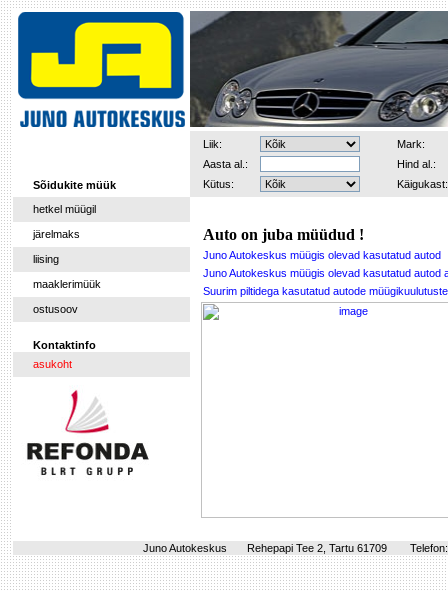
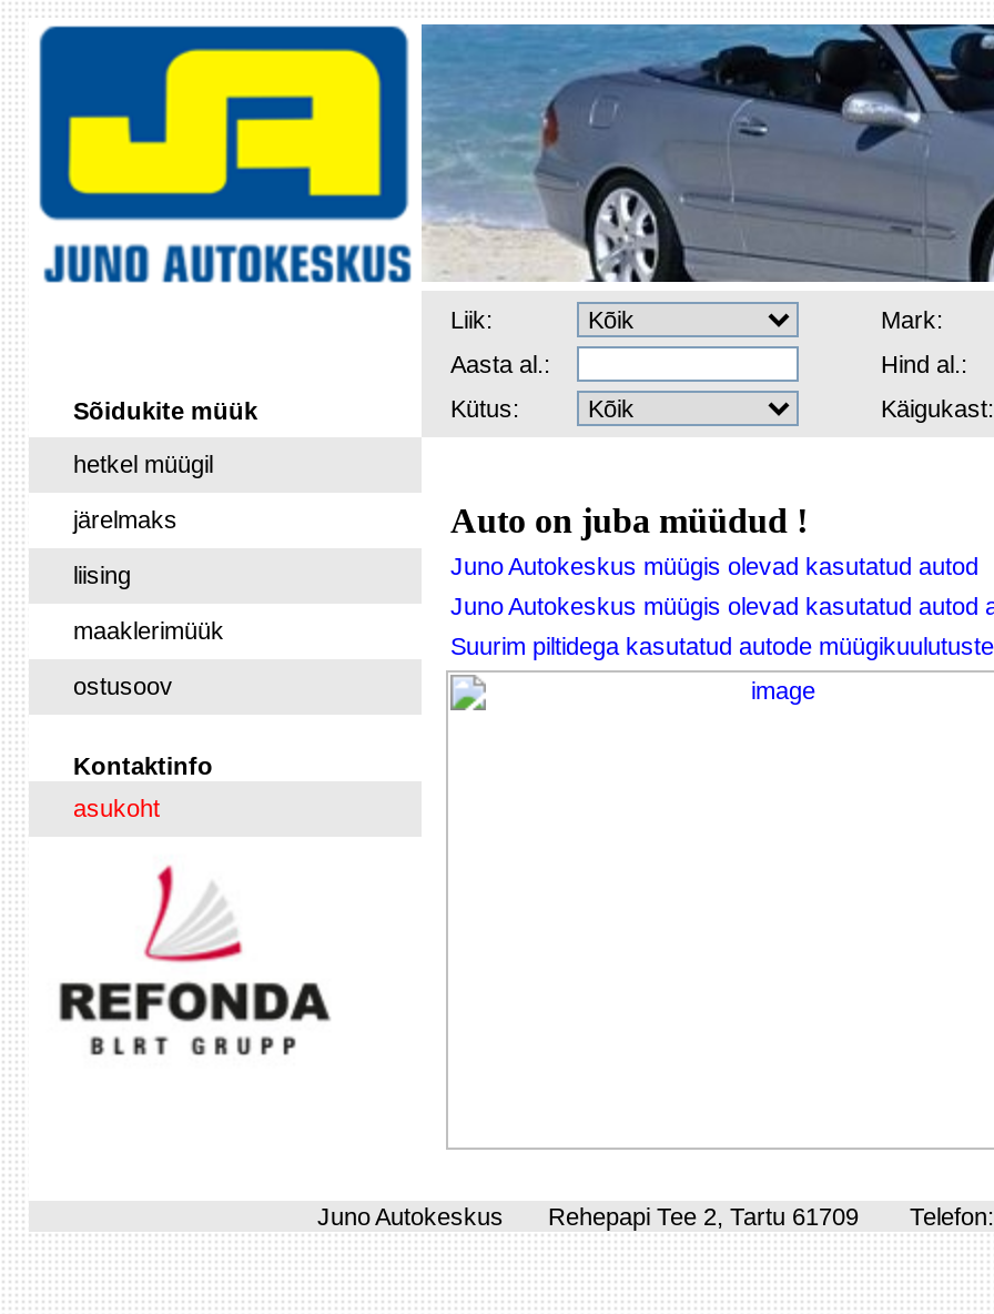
- [image]
+ [image]
